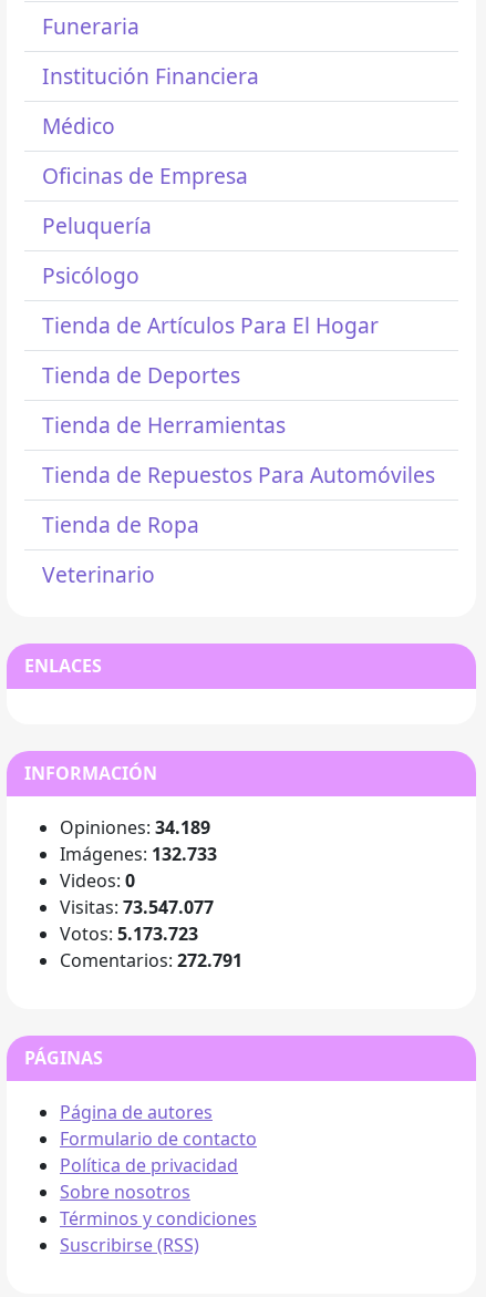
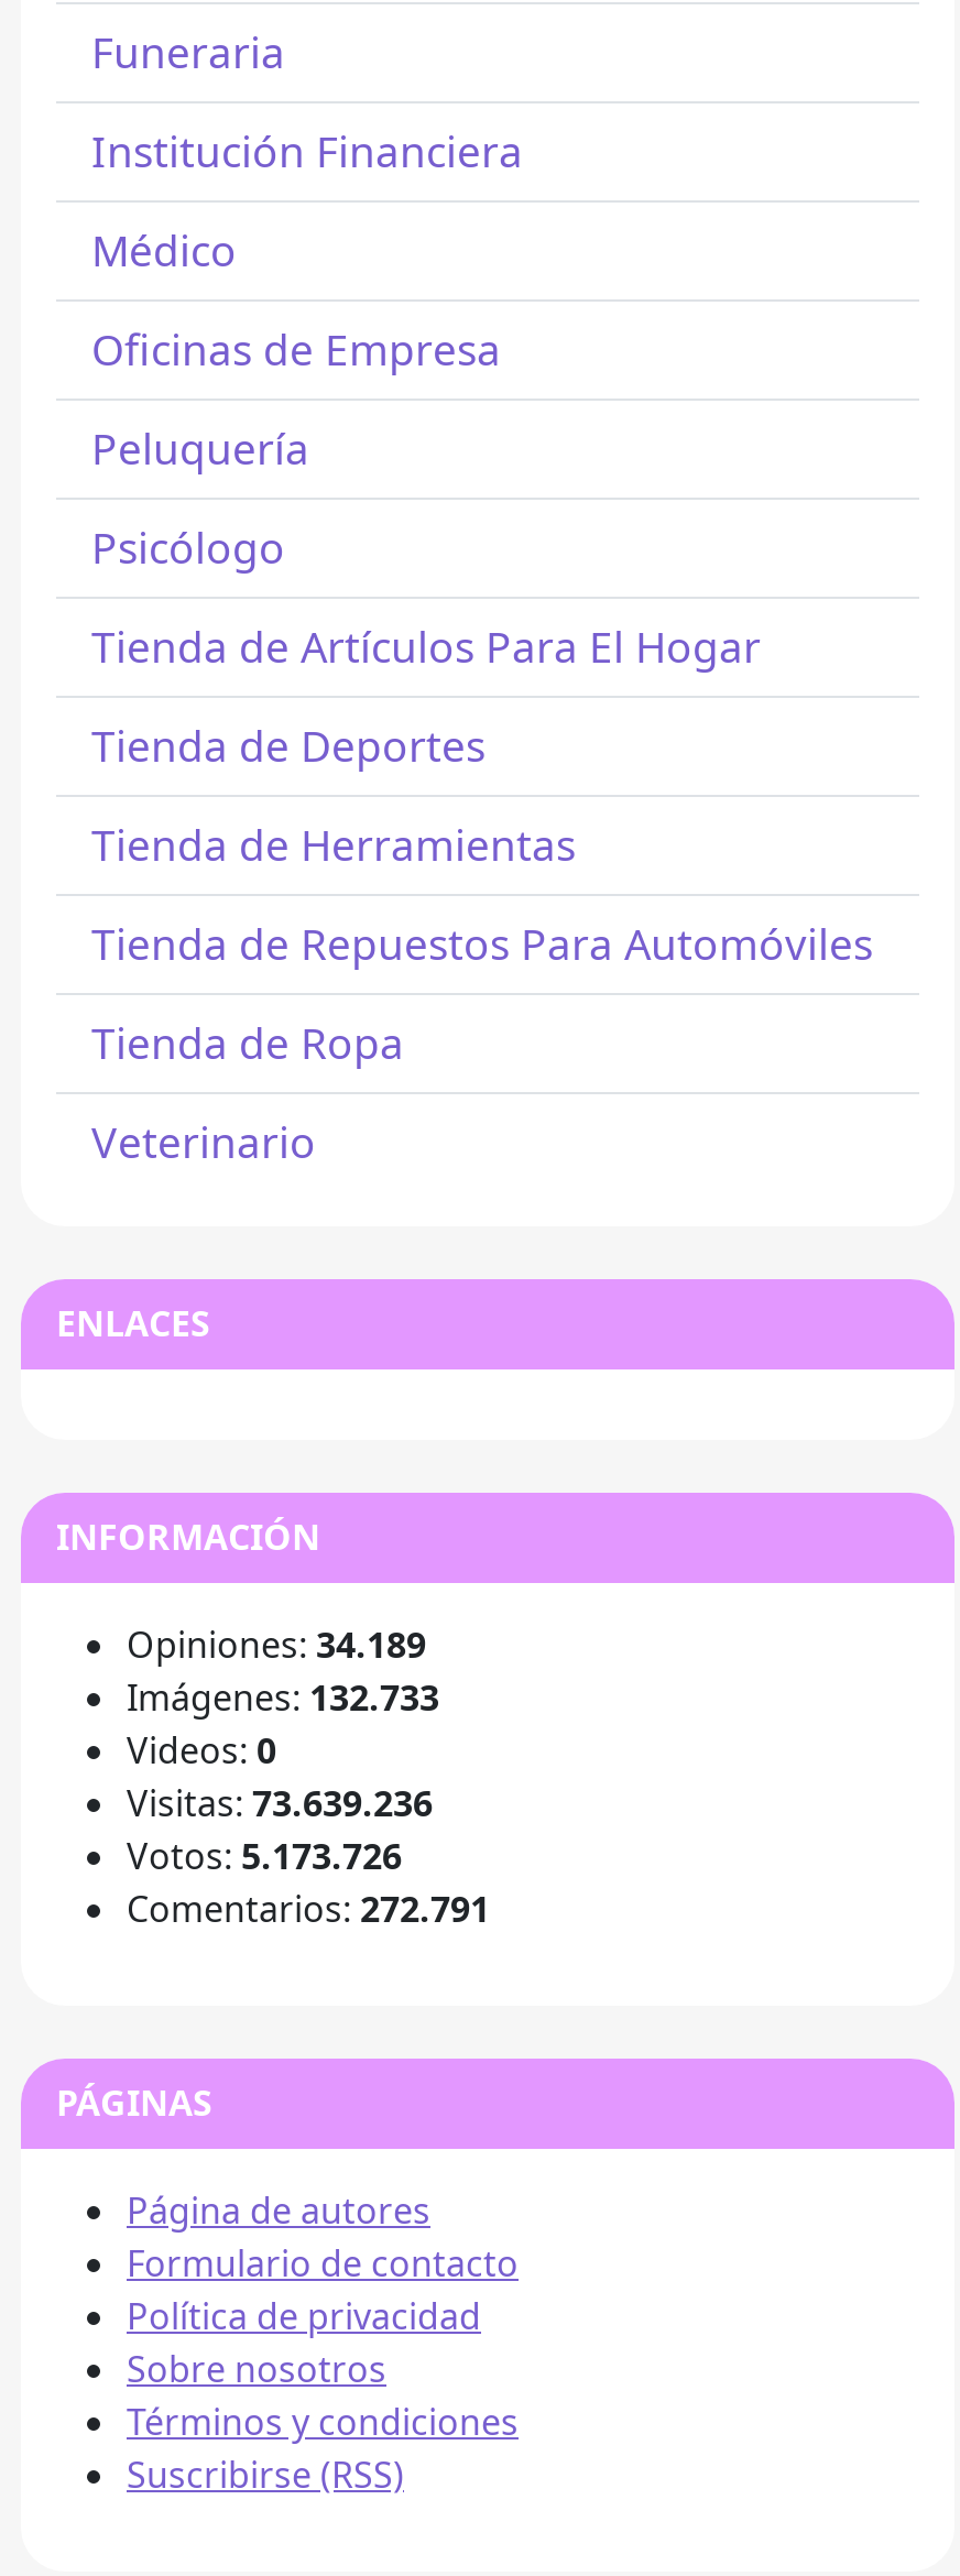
- Visitas: 73.547.077
+ Visitas: 73.639.236

- Votos: 5.173.723
+ Votos: 5.173.726
